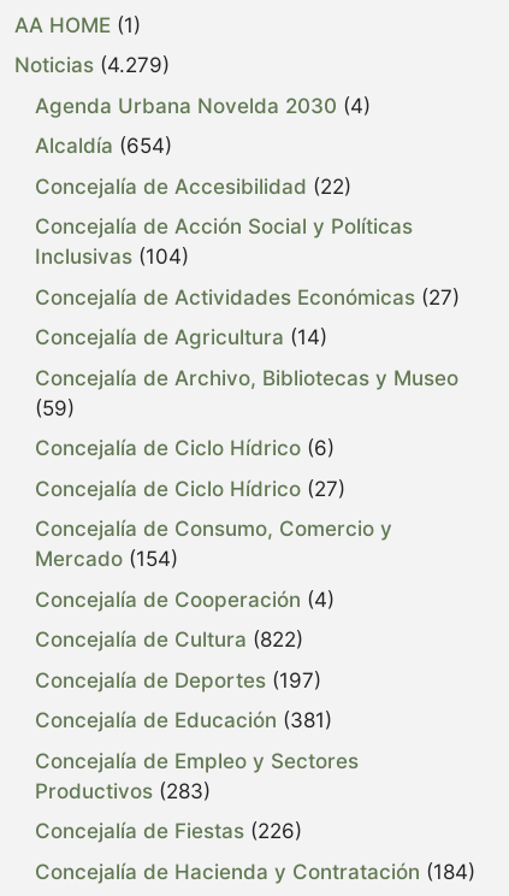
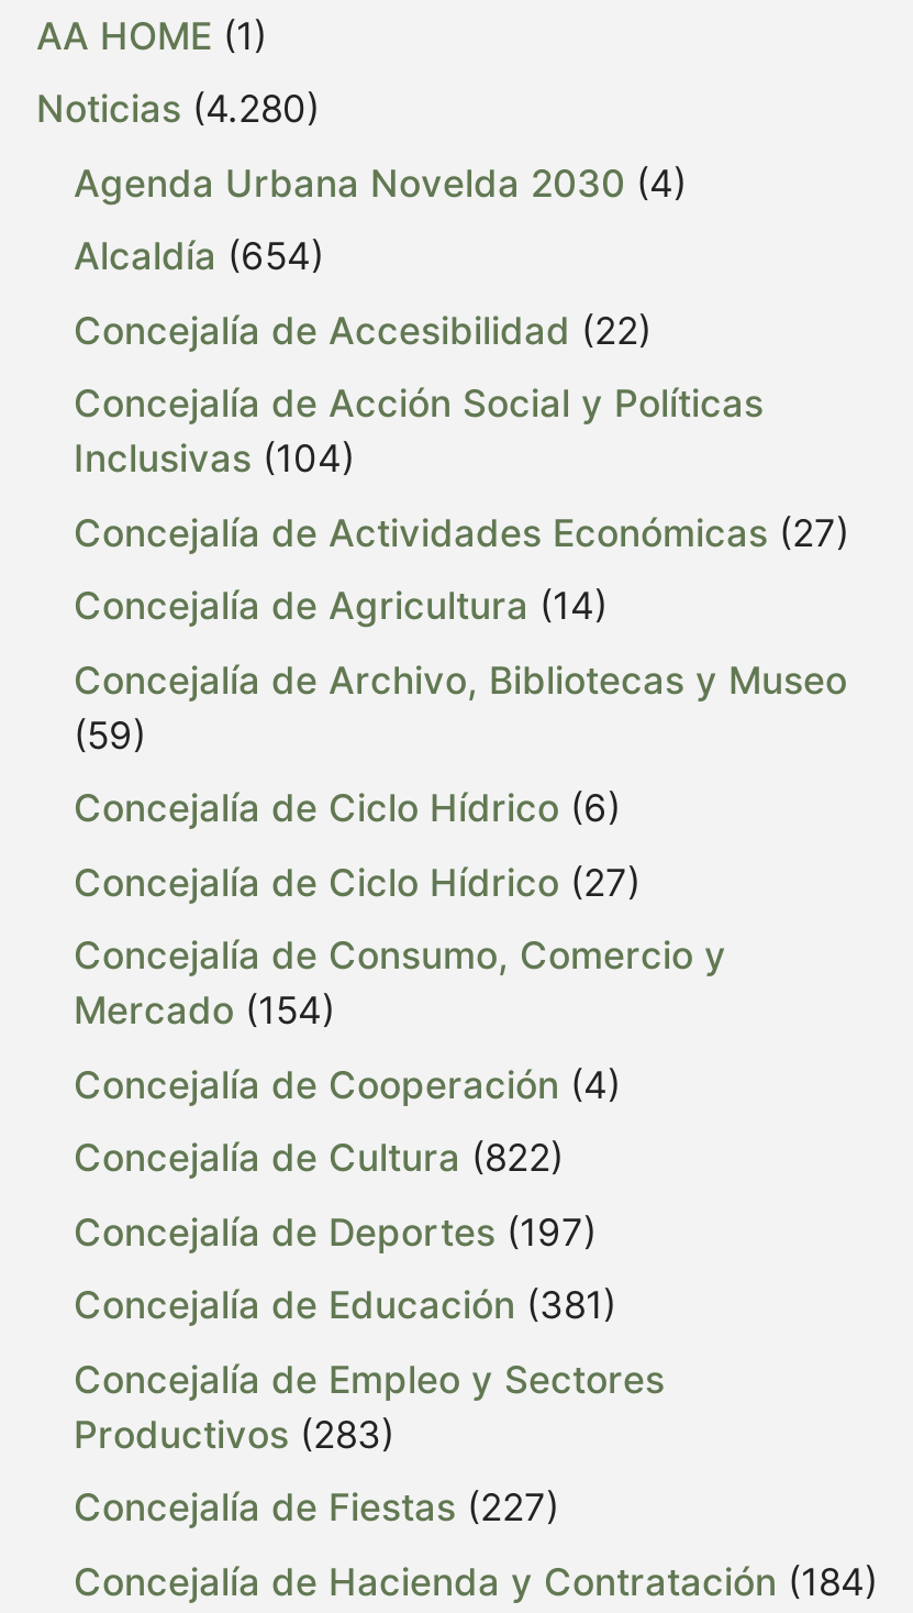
- Noticias (4.279)
+ Noticias (4.280)

- Concejalía de Fiestas (226)
+ Concejalía de Fiestas (227)
